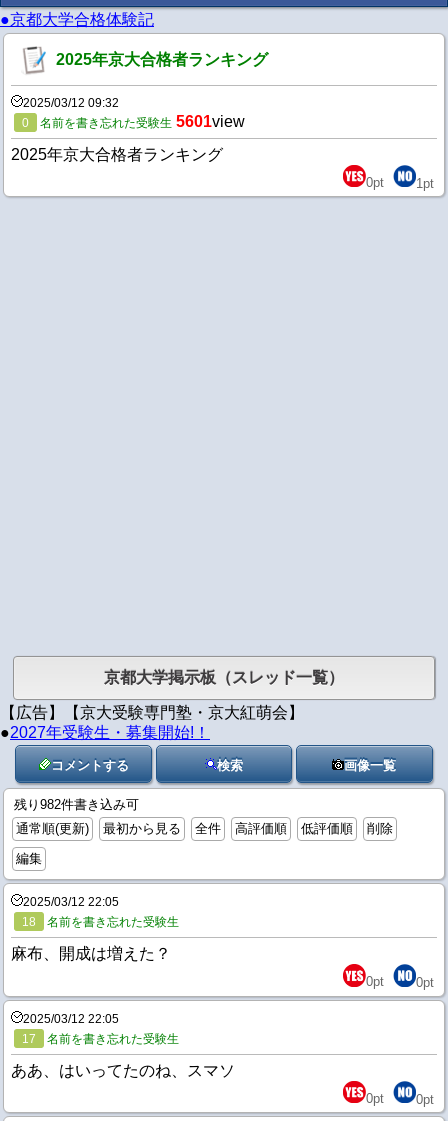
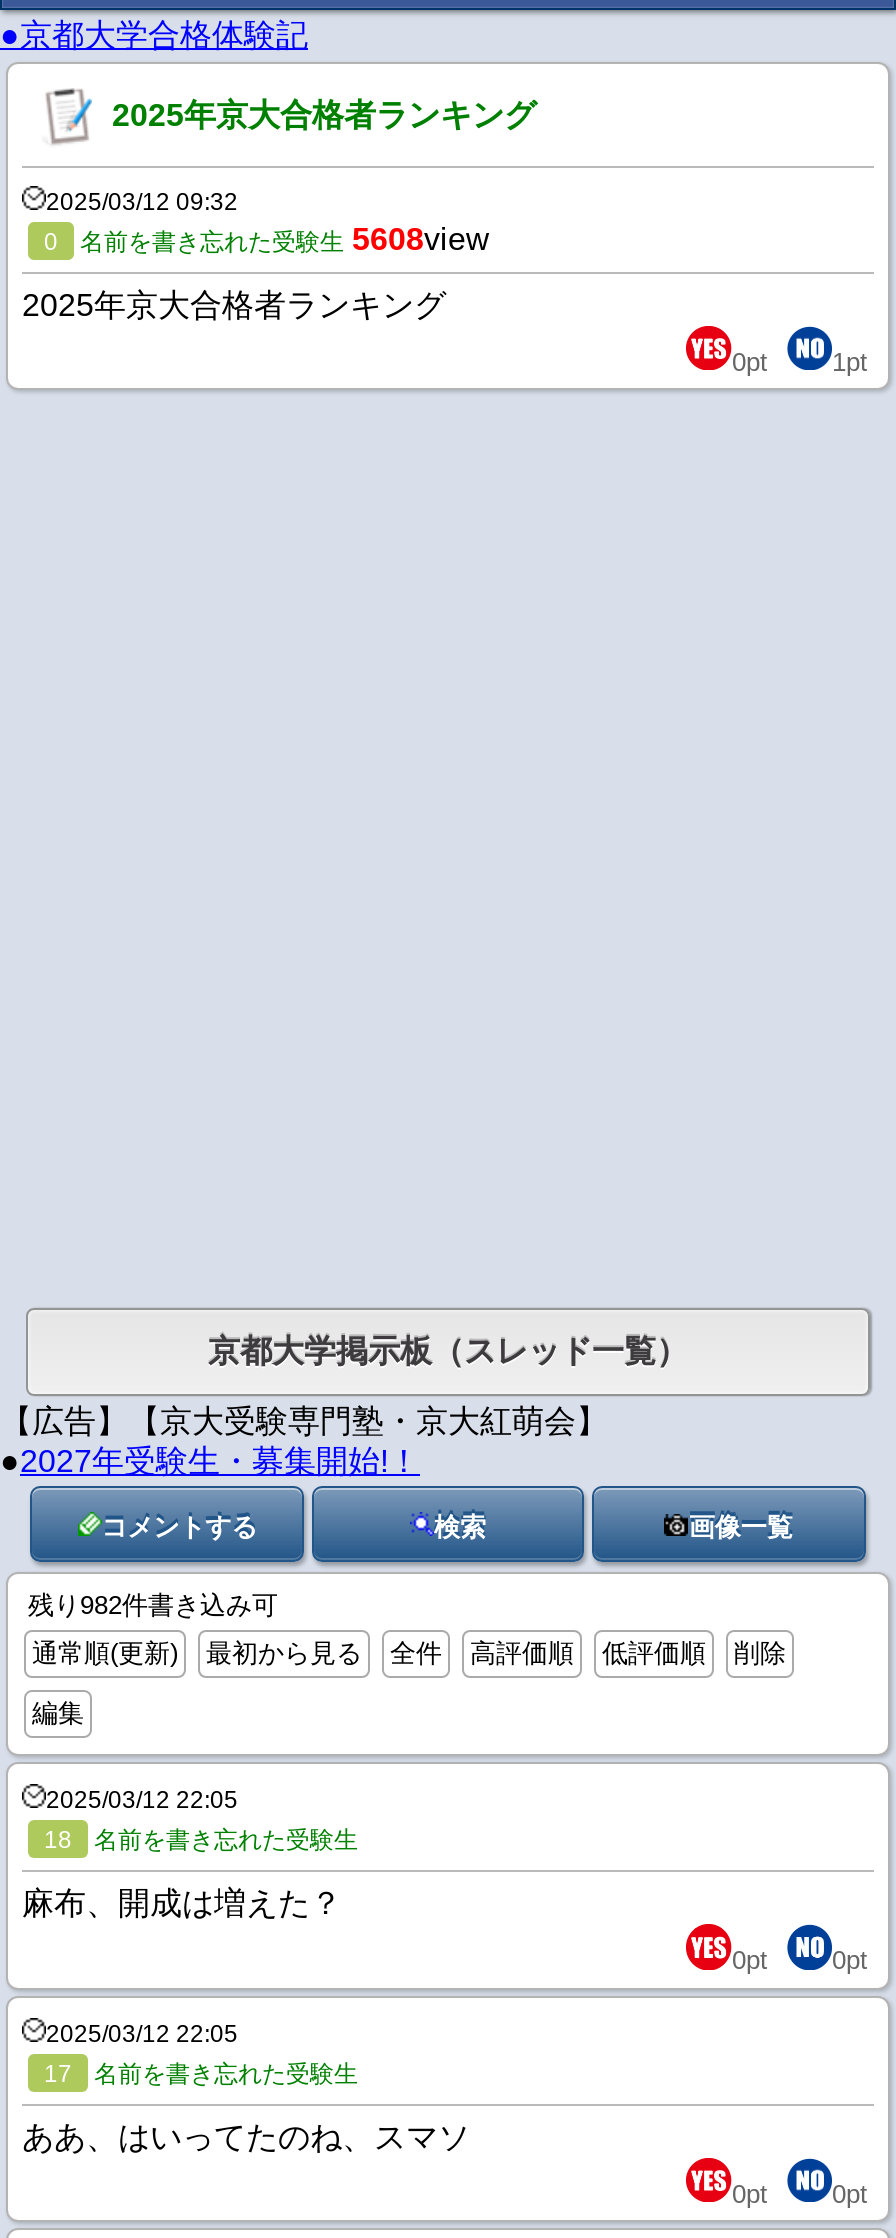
- 名前を書き忘れた受験生 5601view
+ 名前を書き忘れた受験生 5608view
